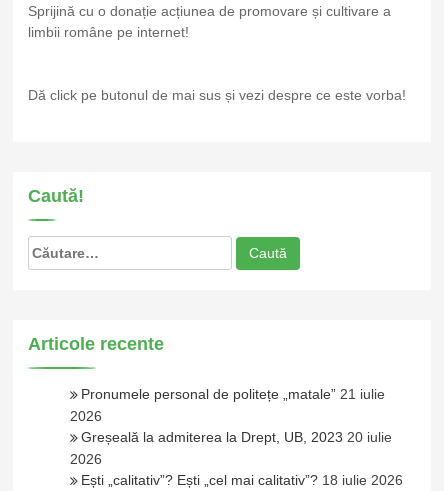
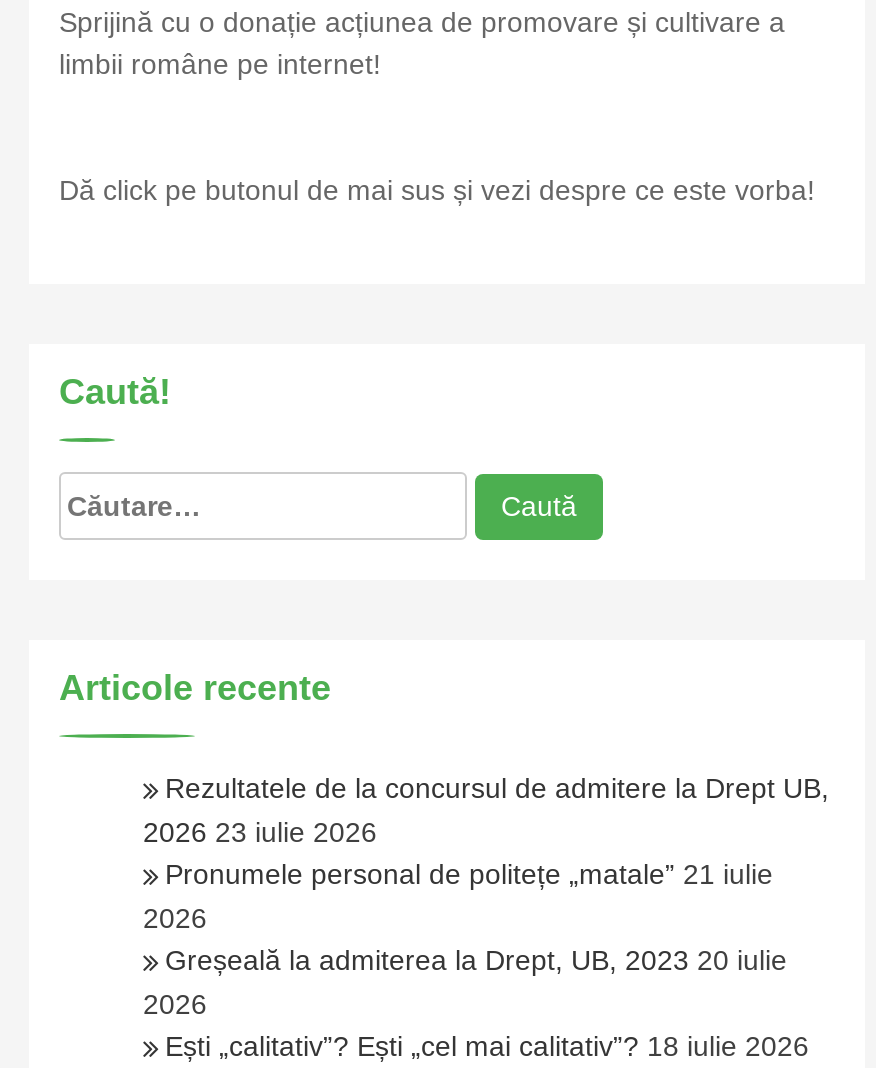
+ Rezultatele de la concursul de admitere la Drept UB,
+ 2026 23 iulie 2026
